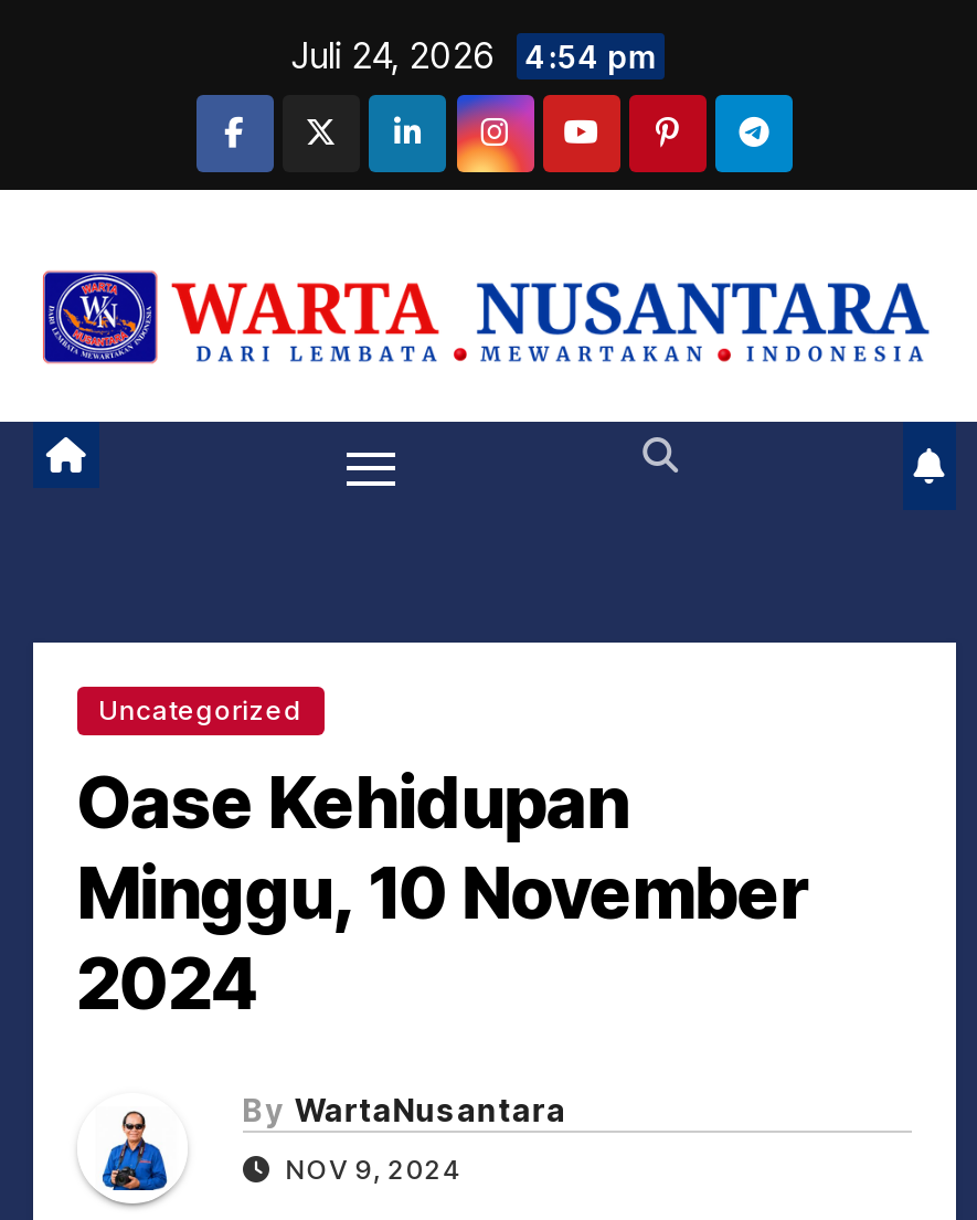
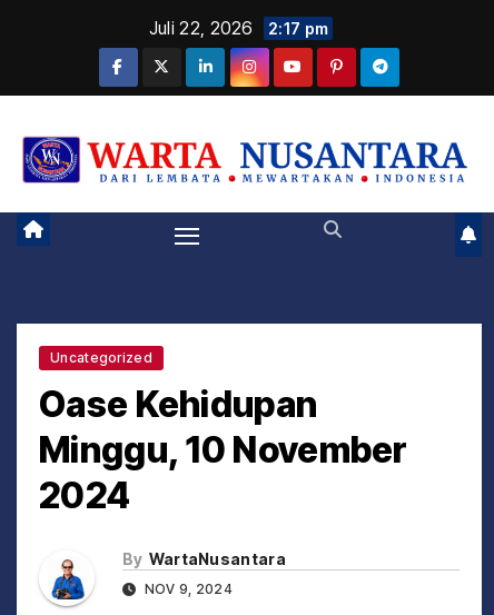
- Juli 24, 2026 4:54 pm
+ Juli 22, 2026 2:17 pm
